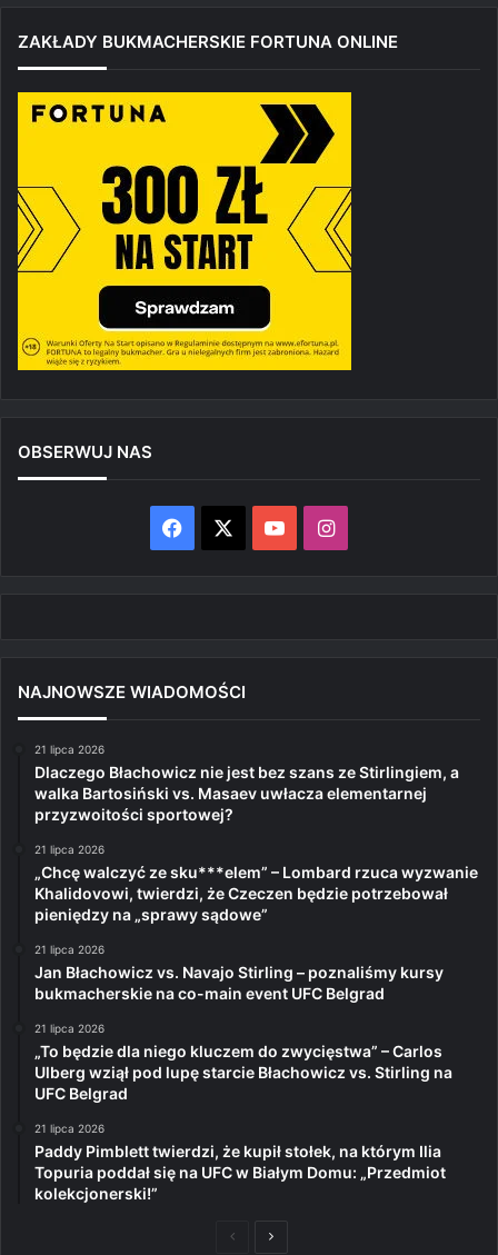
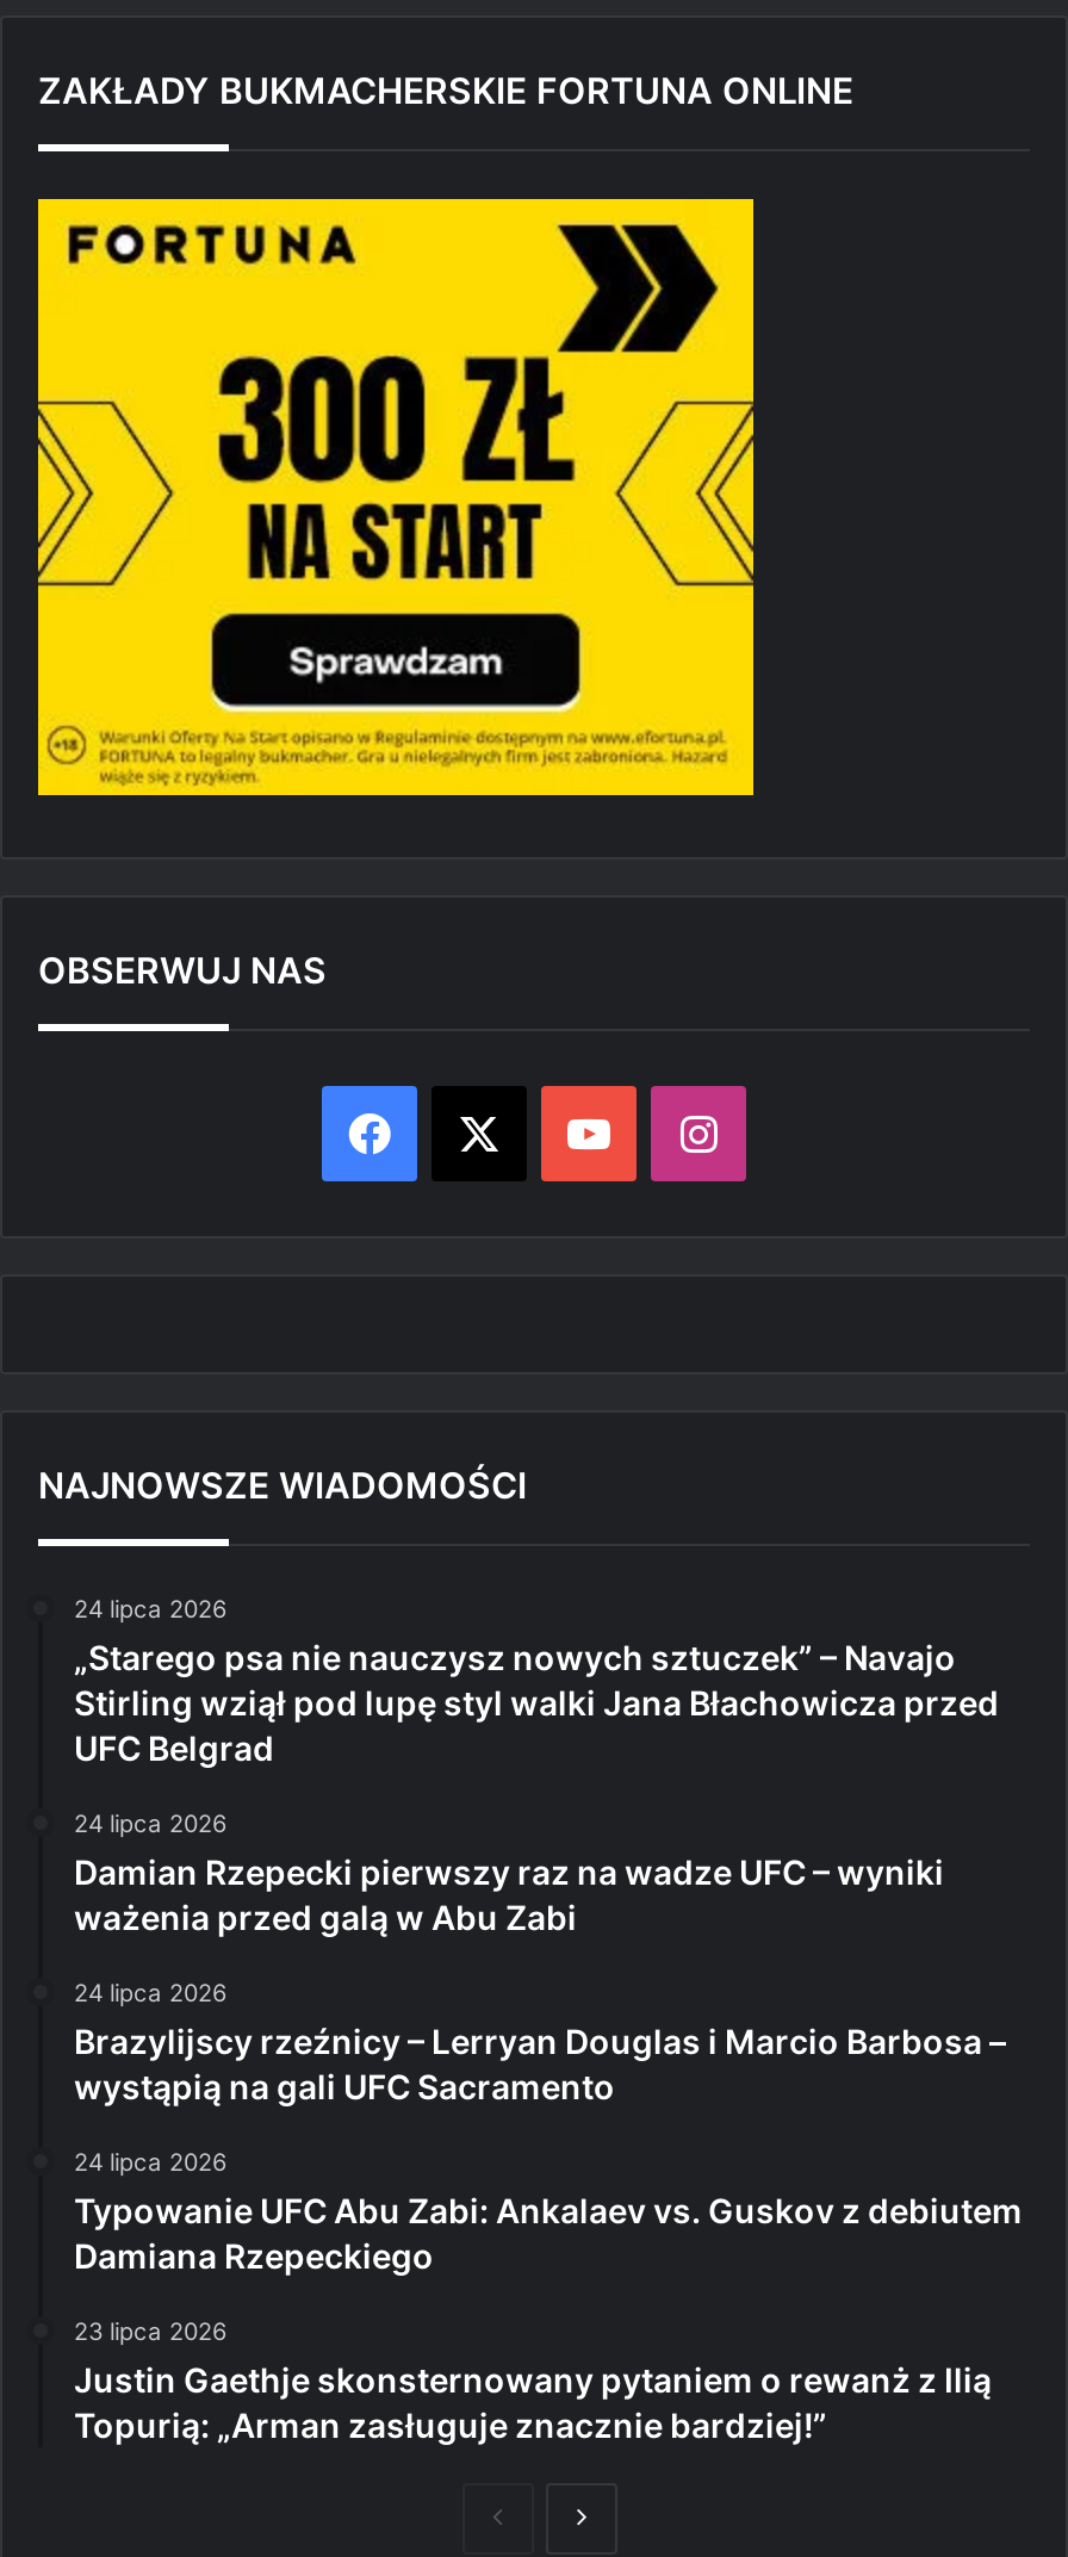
- 21 lipca 2026
- Dlaczego Błachowicz nie jest bez szans ze Stirlingiem, a
- walka Bartosiński vs. Masaev uwłacza elementarnej
- przyzwoitości sportowej?
- 21 lipca 2026
- „Chcę walczyć ze sku***elem” – Lombard rzuca wyzwanie
- Khalidovowi, twierdzi, że Czeczen będzie potrzebował
- pieniędzy na „sprawy sądowe”
- 21 lipca 2026
- Jan Błachowicz vs. Navajo Stirling – poznaliśmy kursy
- bukmacherskie na co-main event UFC Belgrad
- 21 lipca 2026
- „To będzie dla niego kluczem do zwycięstwa” – Carlos
- Ulberg wziął pod lupę starcie Błachowicz vs. Stirling na
+ 24 lipca 2026
+ „Starego psa nie nauczysz nowych sztuczek” – Navajo
+ Stirling wziął pod lupę styl walki Jana Błachowicza przed

moved up: UFC Belgrad

- 21 lipca 2026
- Paddy Pimblett twierdzi, że kupił stołek, na którym Ilia
- Topuria poddał się na UFC w Białym Domu: „Przedmiot
- kolekcjonerski!”
+ 24 lipca 2026
+ Damian Rzepecki pierwszy raz na wadze UFC – wyniki
+ ważenia przed galą w Abu Zabi
+ 24 lipca 2026
+ Brazylijscy rzeźnicy – Lerryan Douglas i Marcio Barbosa –
+ wystąpią na gali UFC Sacramento
+ 24 lipca 2026
+ Typowanie UFC Abu Zabi: Ankalaev vs. Guskov z debiutem
+ Damiana Rzepeckiego
+ 23 lipca 2026
+ Justin Gaethje skonsternowany pytaniem o rewanż z Ilią
+ Topurią: „Arman zasługuje znacznie bardziej!”
